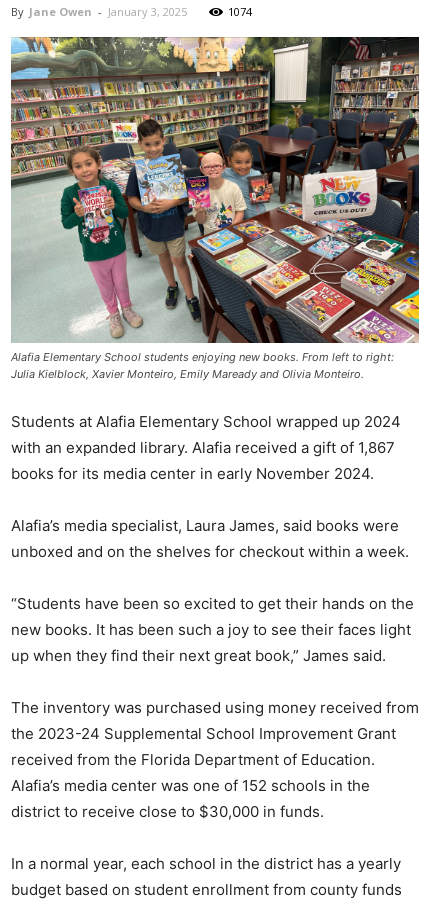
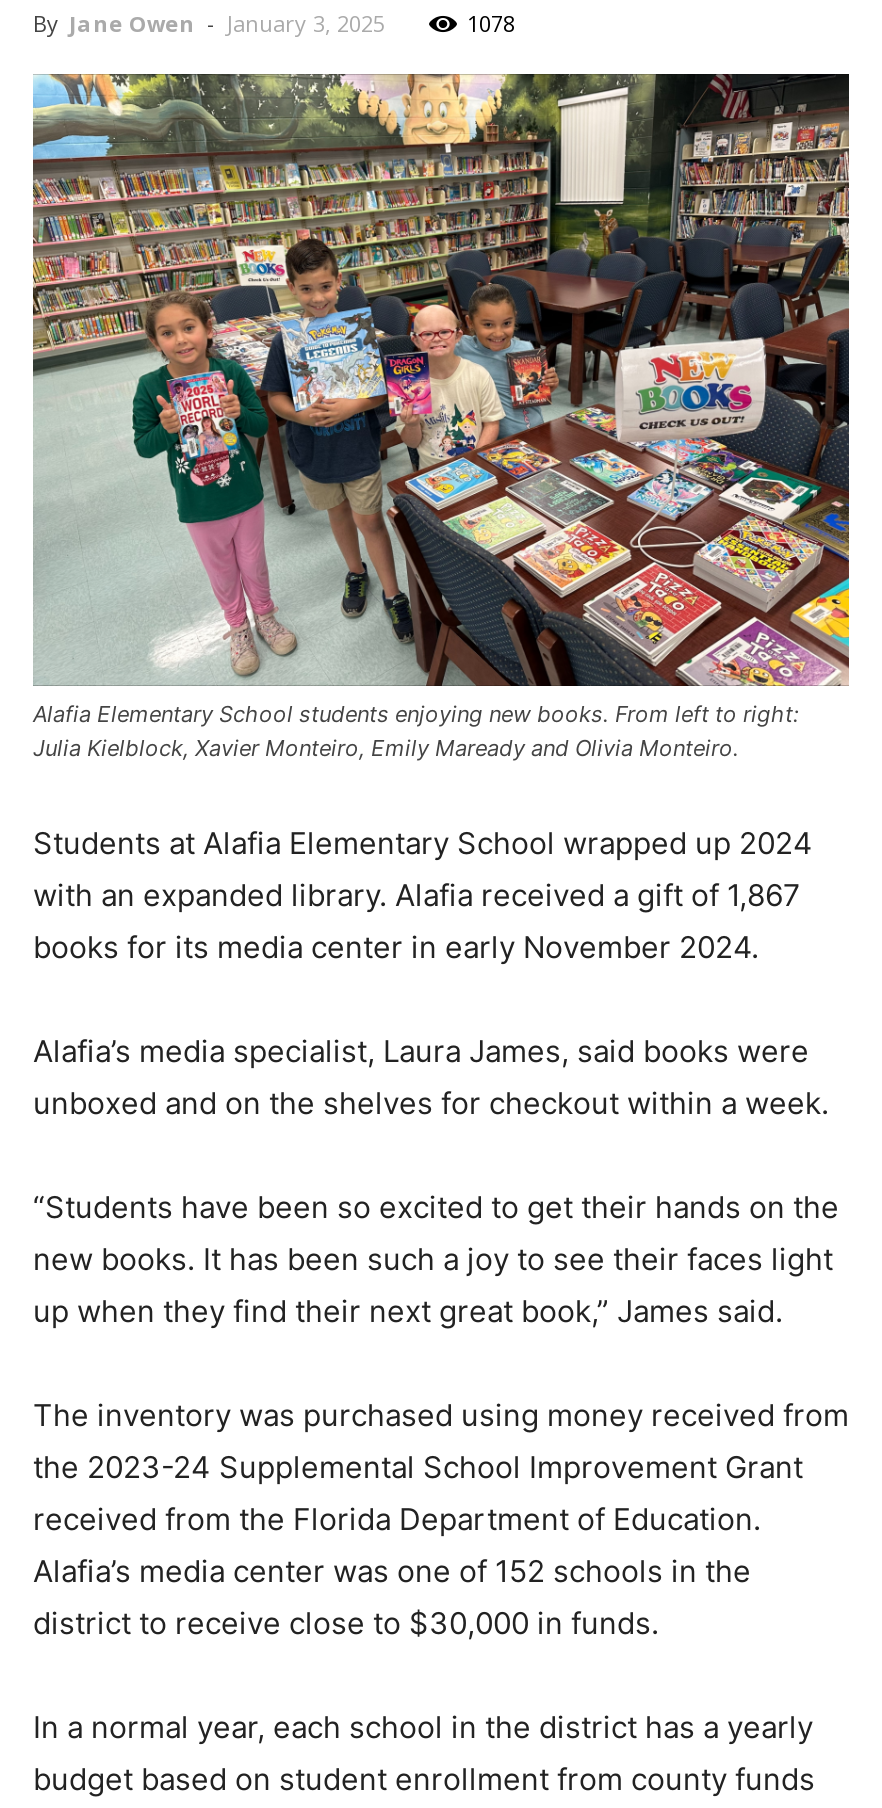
- 1074
+ 1078
